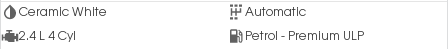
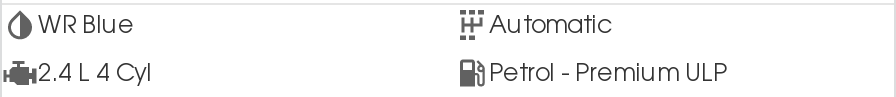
- Ceramic White
+ WR Blue
